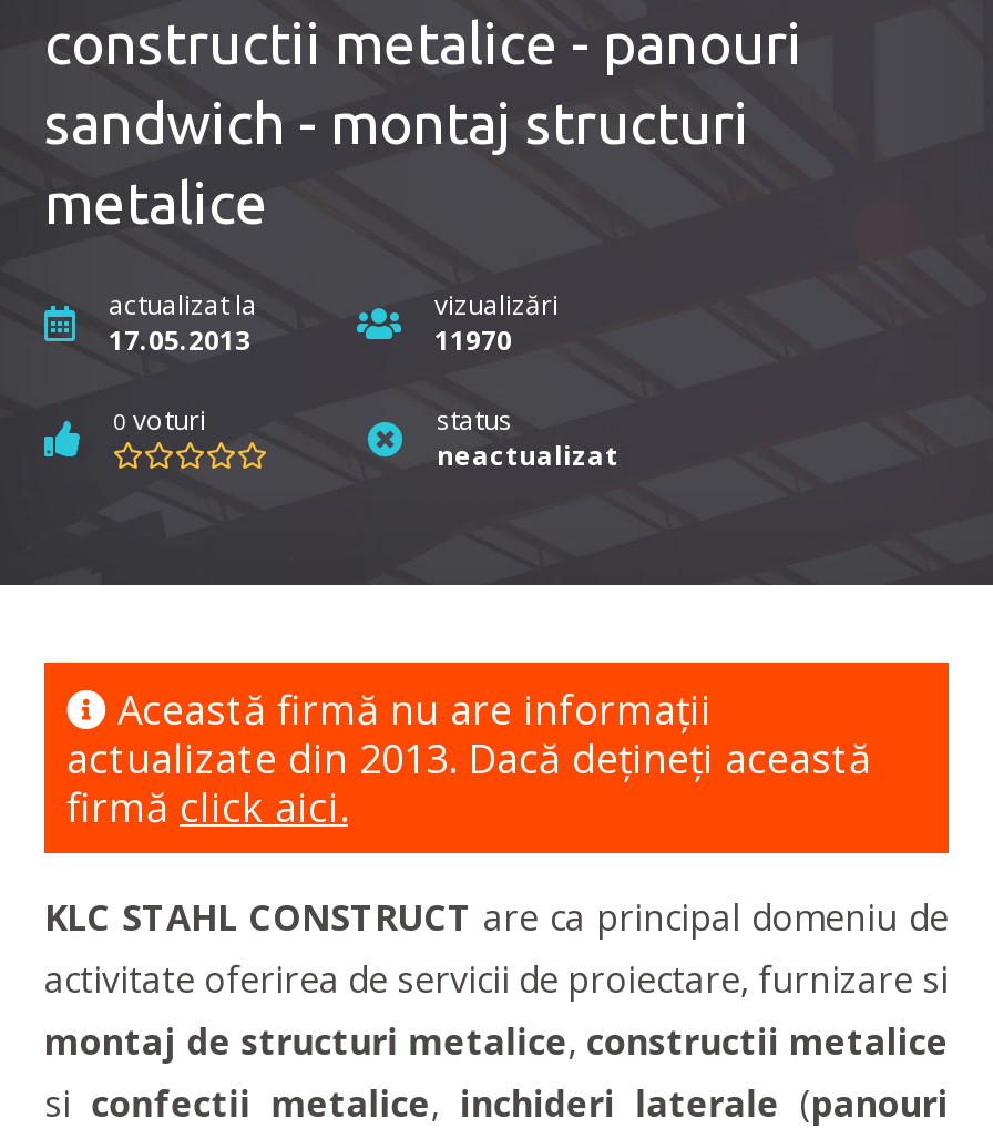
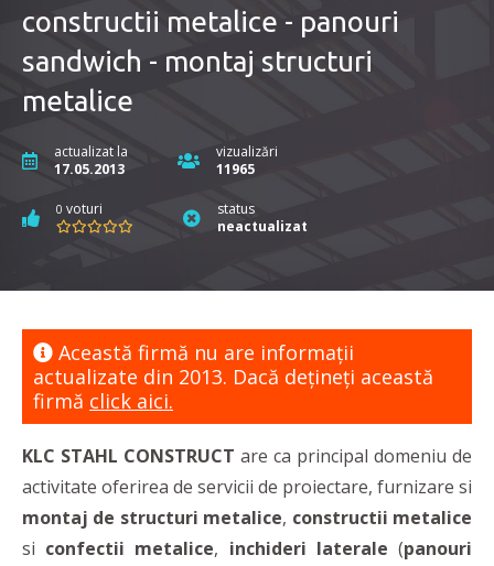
- 11970
+ 11965
